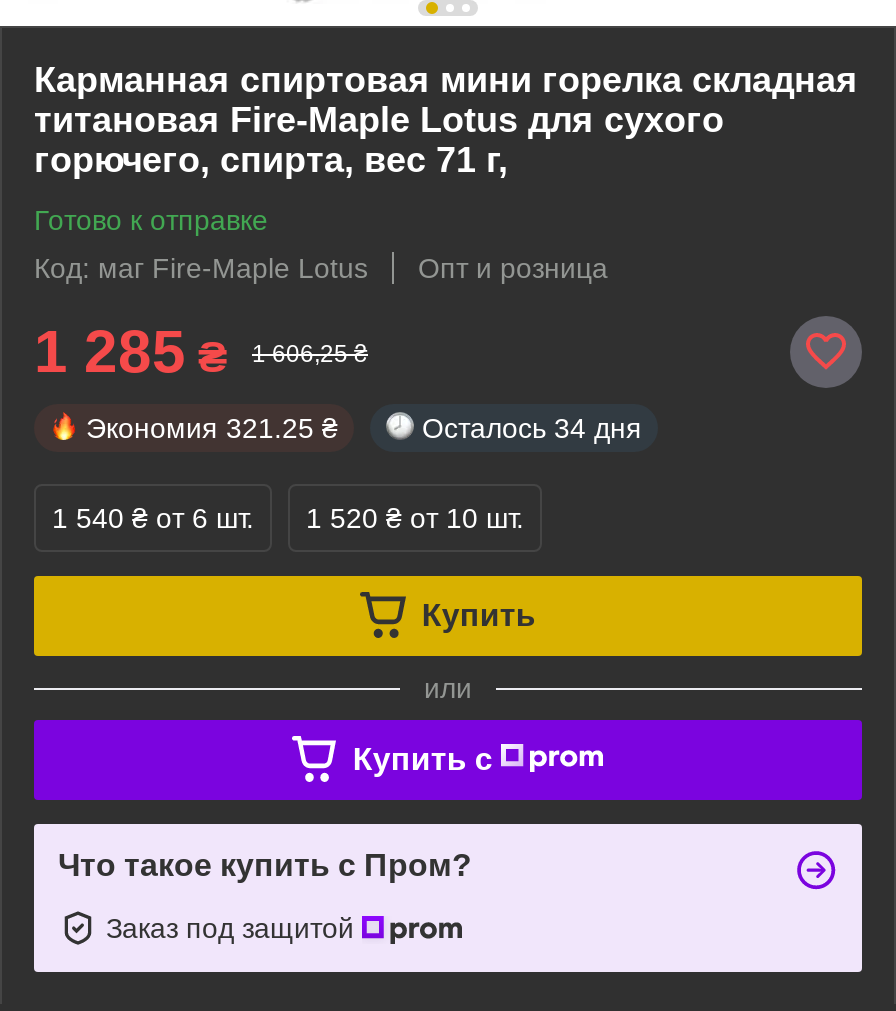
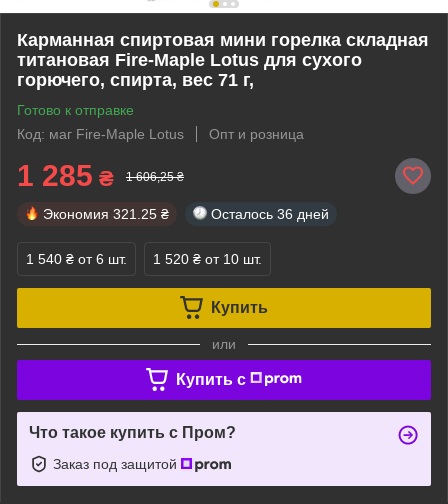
- Осталось 34 дня
+ Осталось 36 дней
